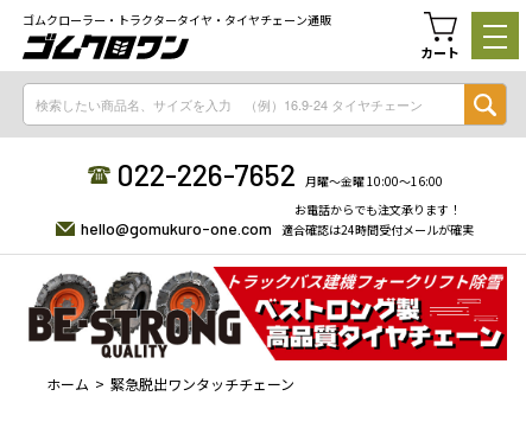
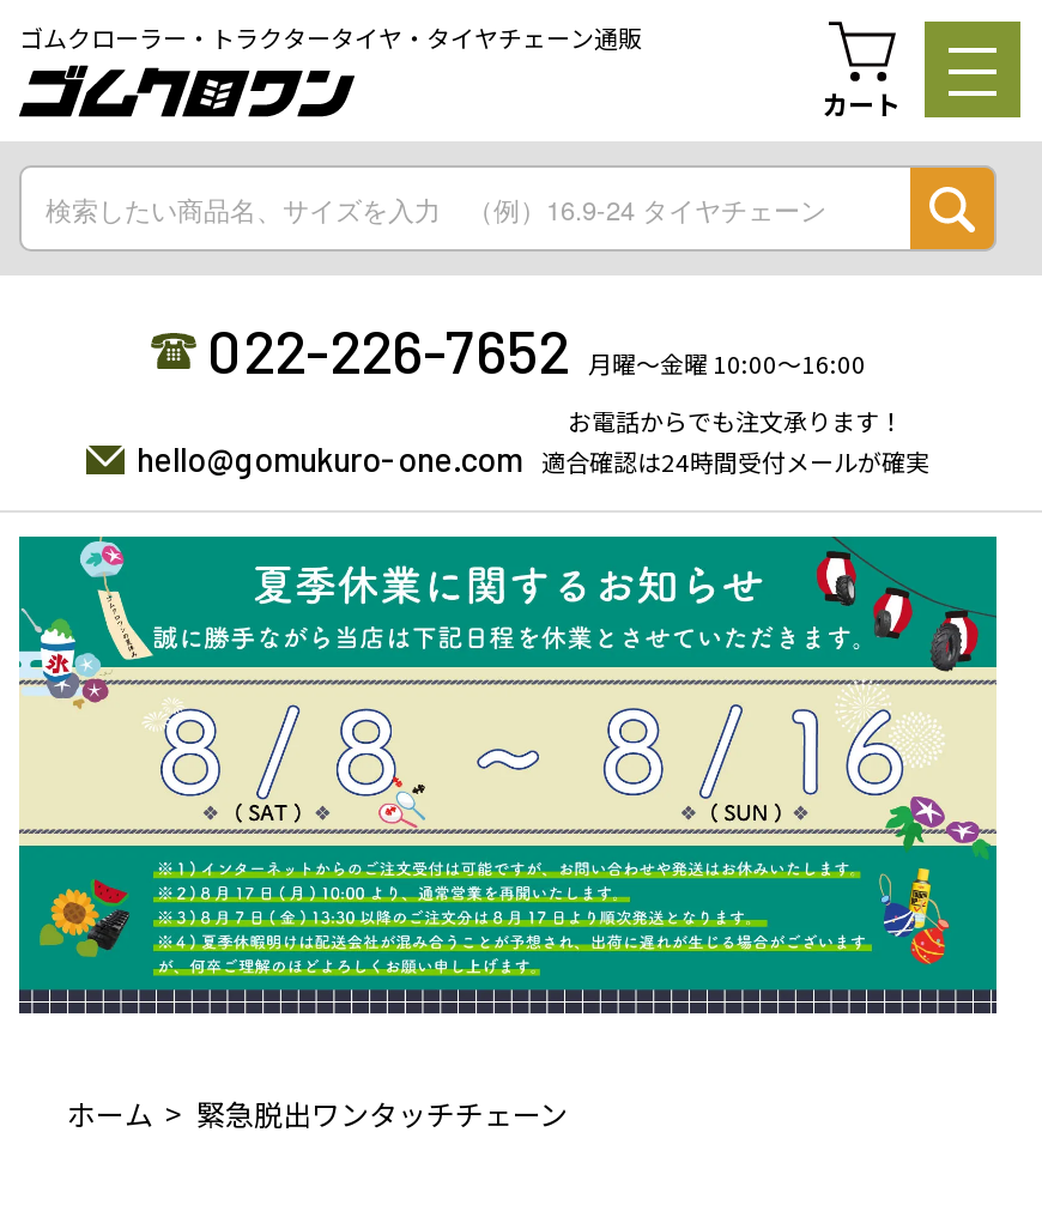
- [image]
+ [image]
